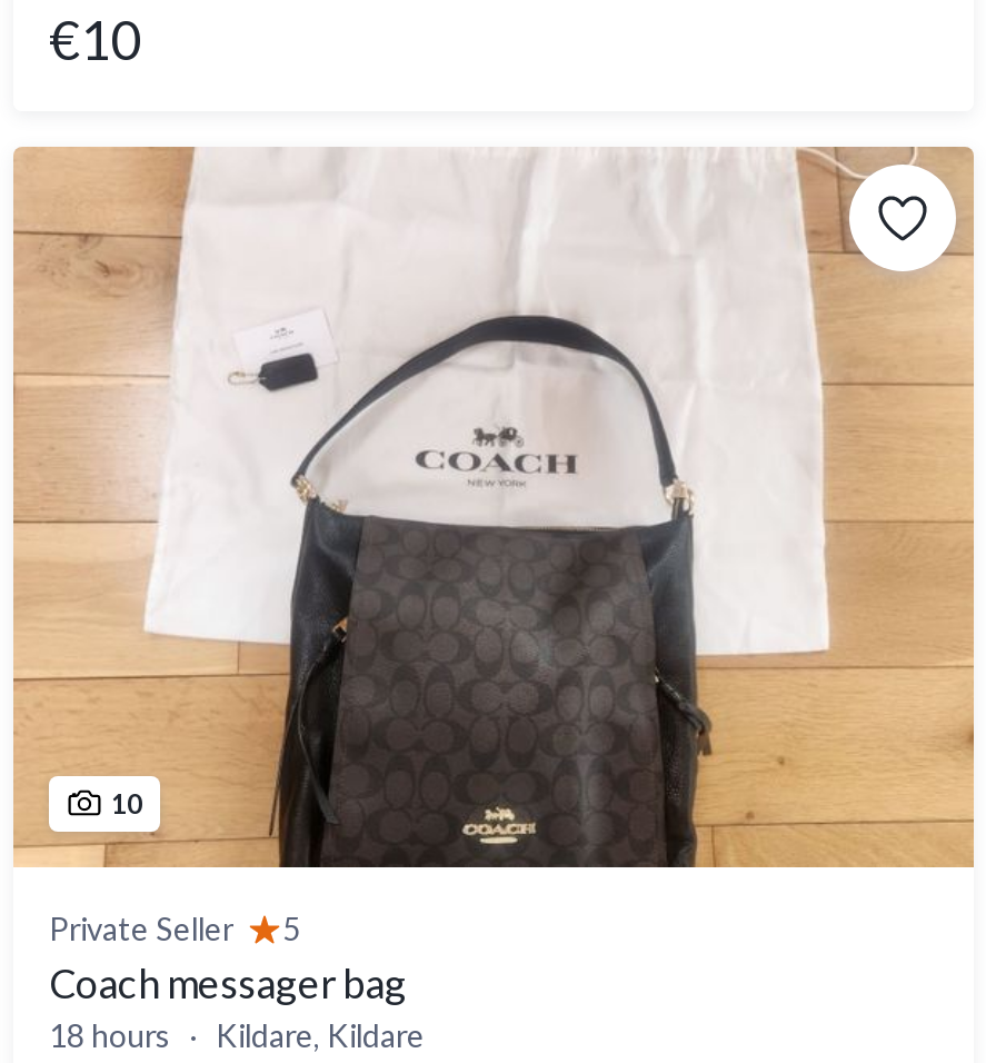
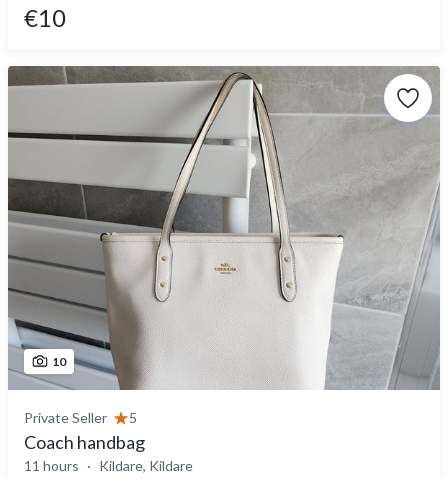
- [image]
- Coach messager bag
- 18 hours
+ [image]
+ Coach handbag
+ 11 hours
